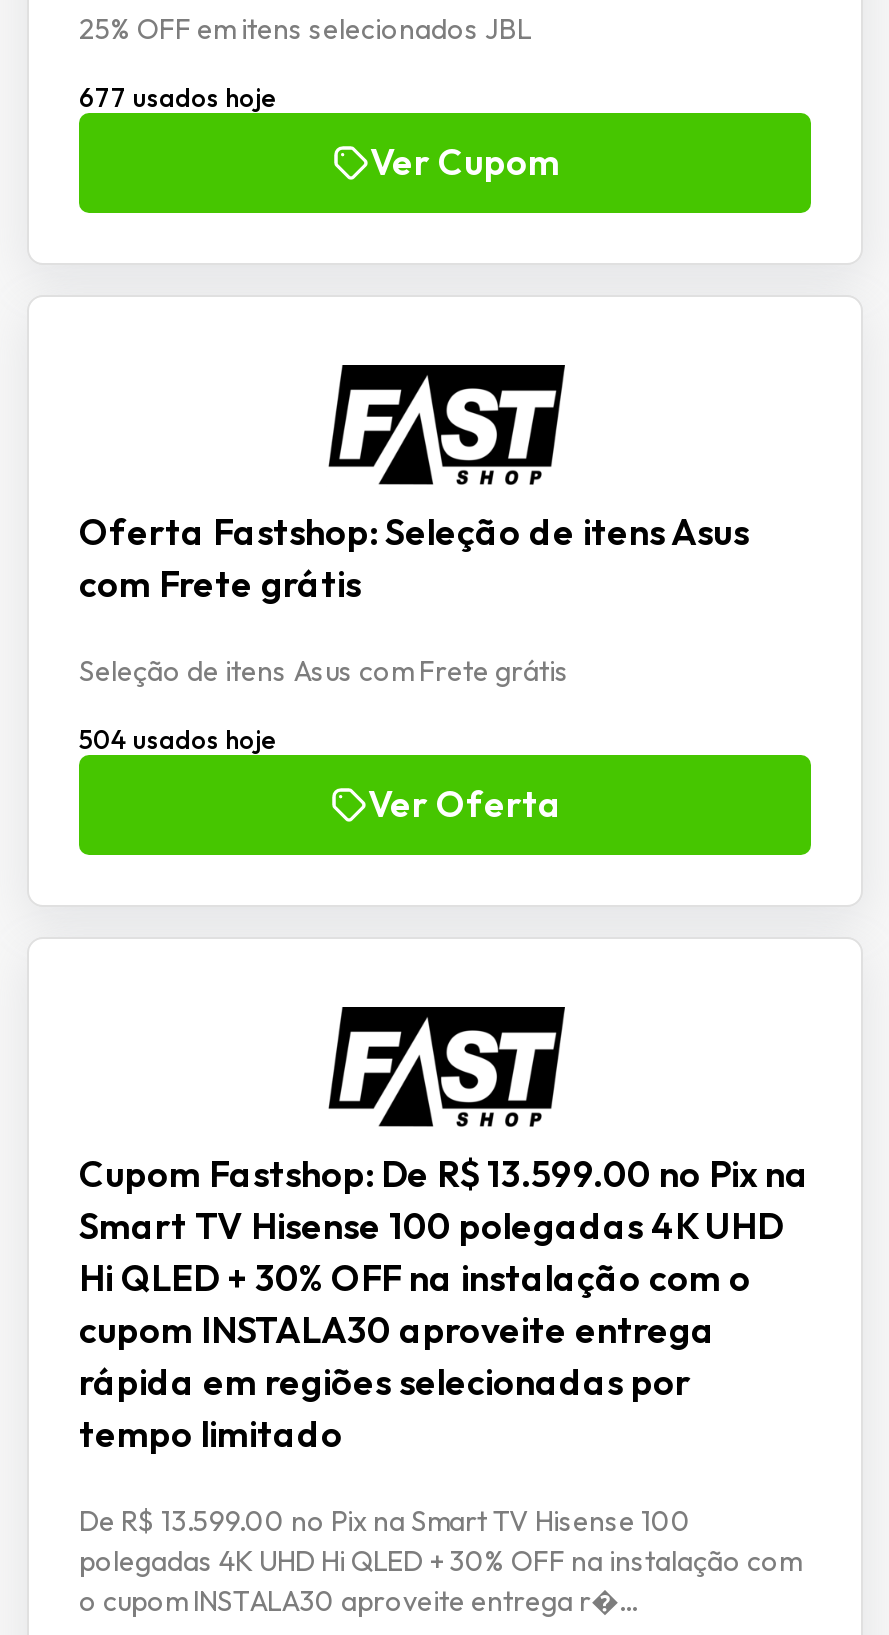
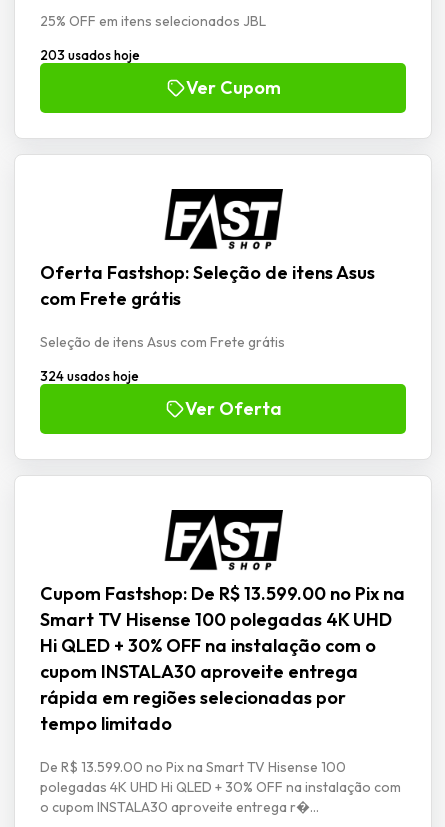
- 677 usados hoje
+ 203 usados hoje

- 504 usados hoje
+ 324 usados hoje
